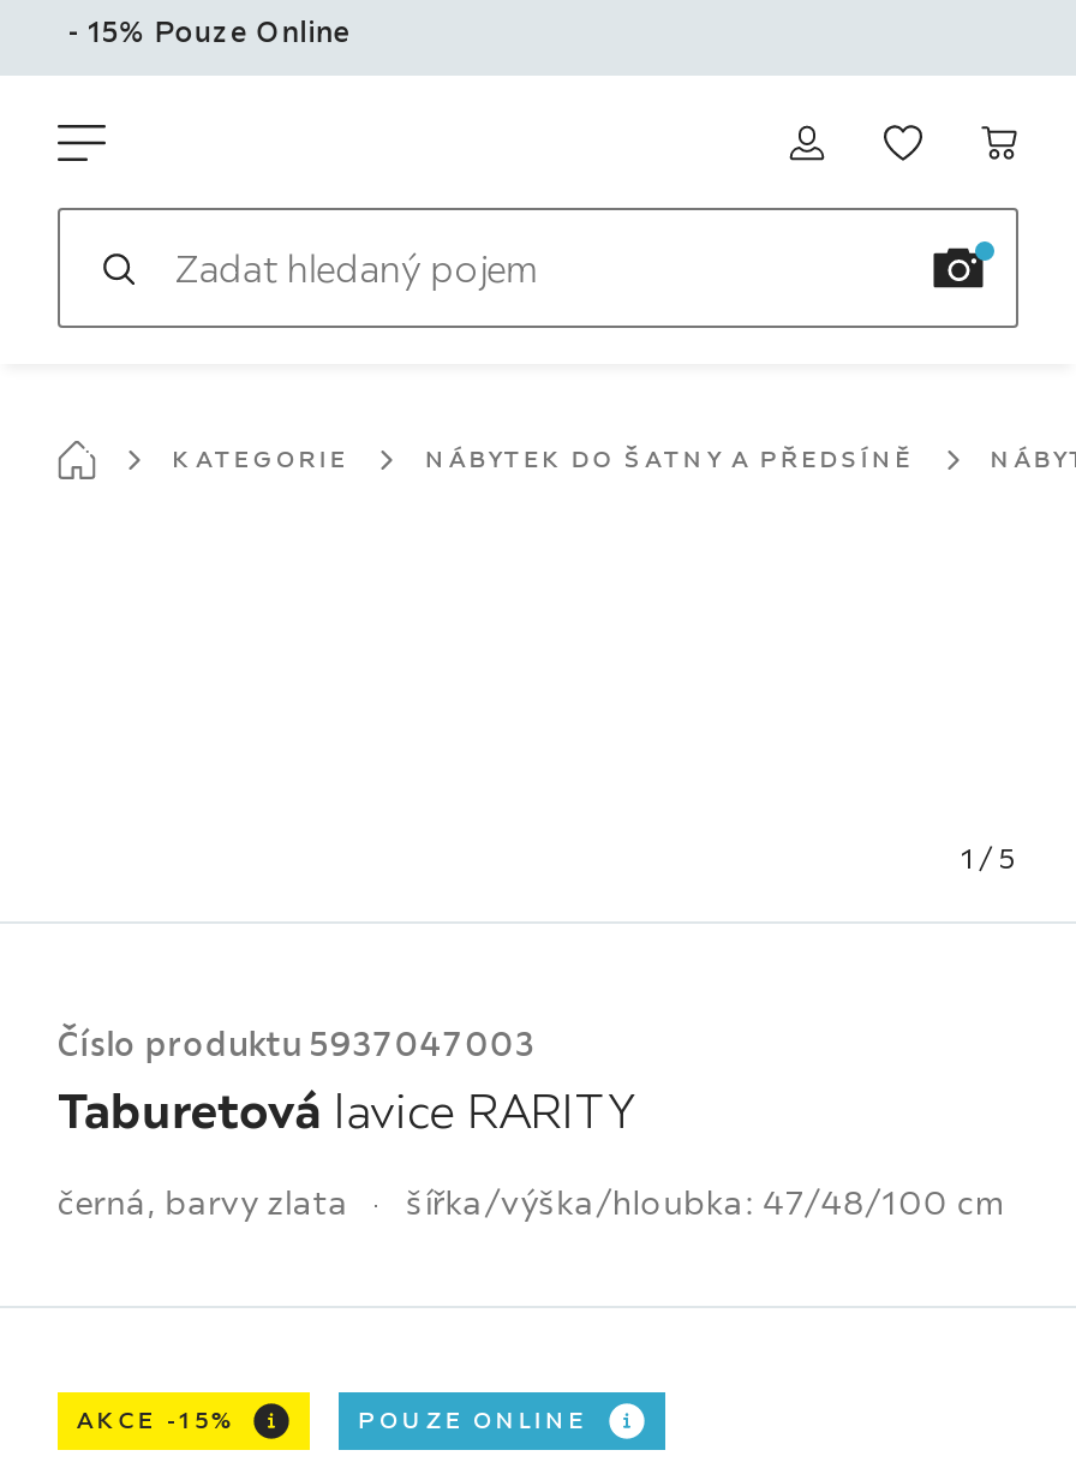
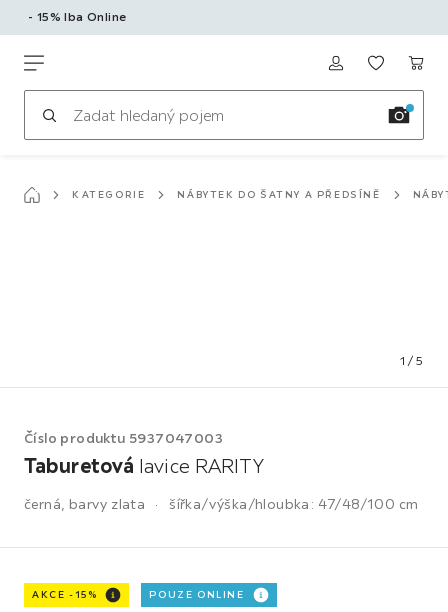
- - 15% Pouze Online
+ - 15% Iba Online
